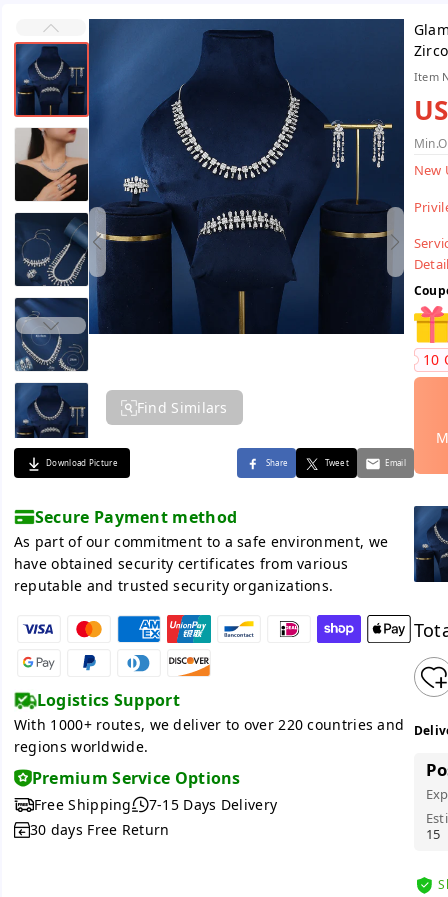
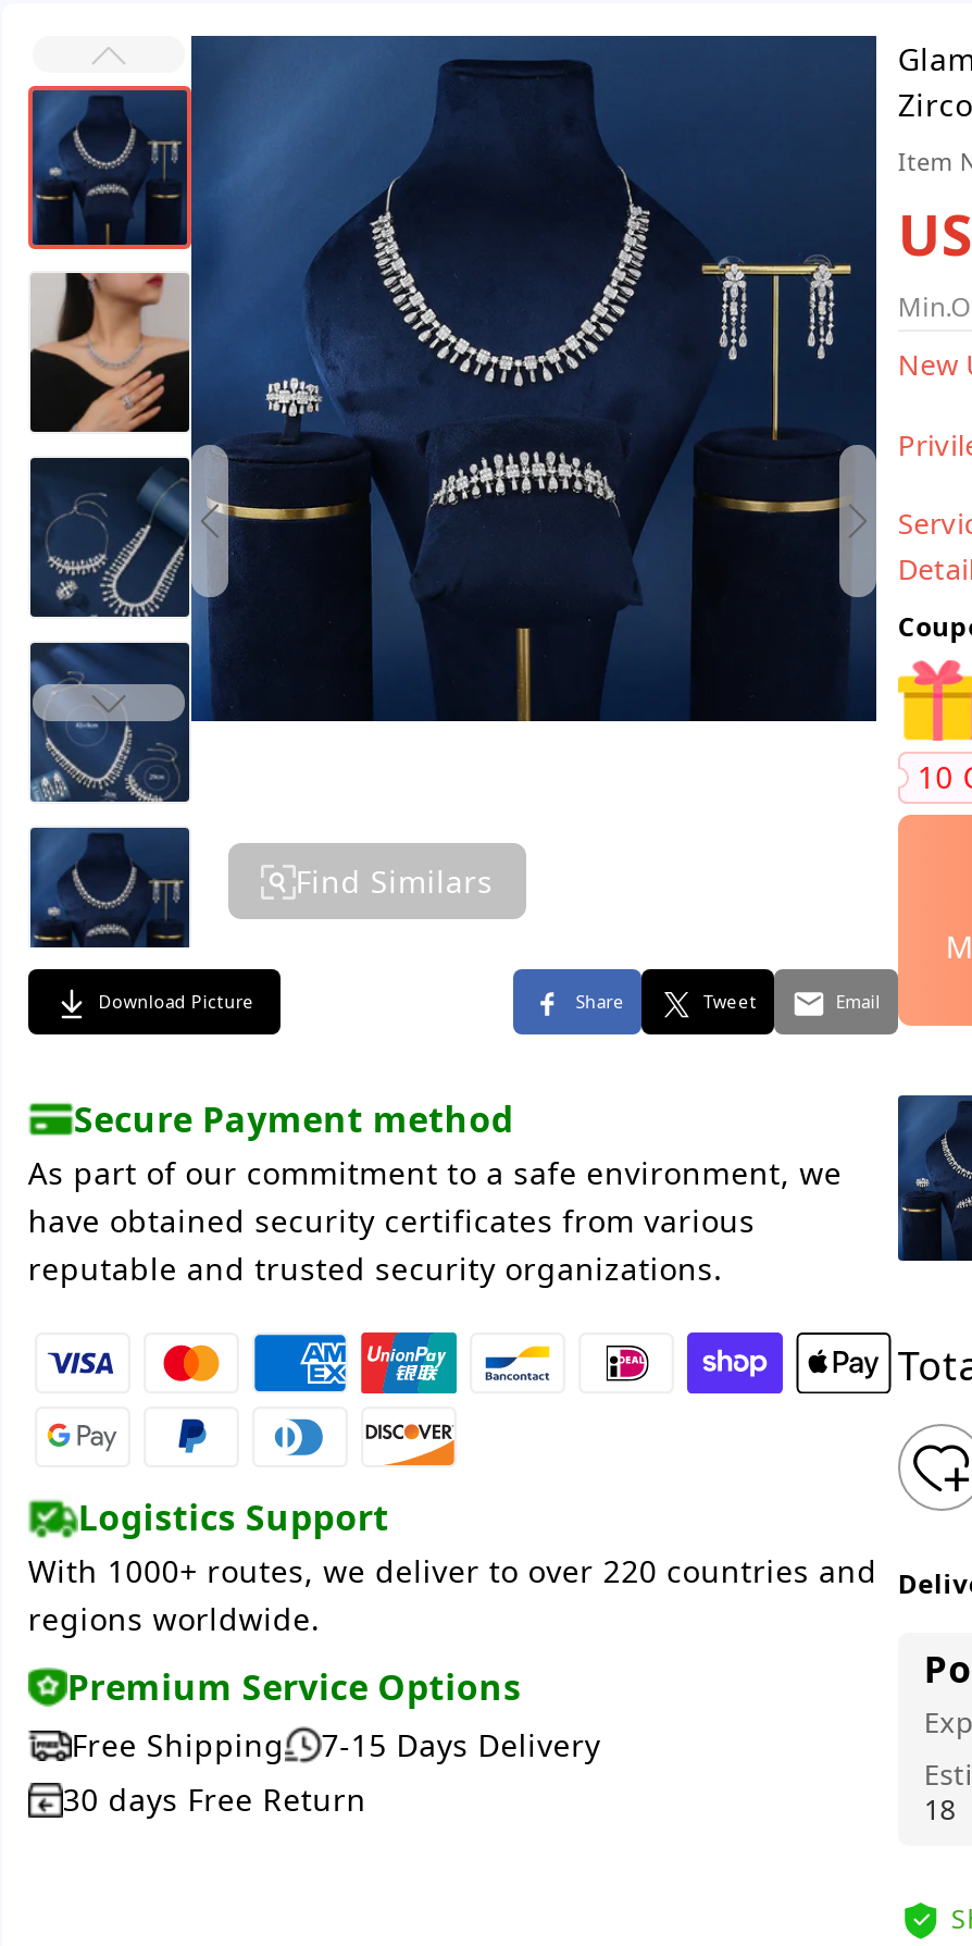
- 15
+ 18
